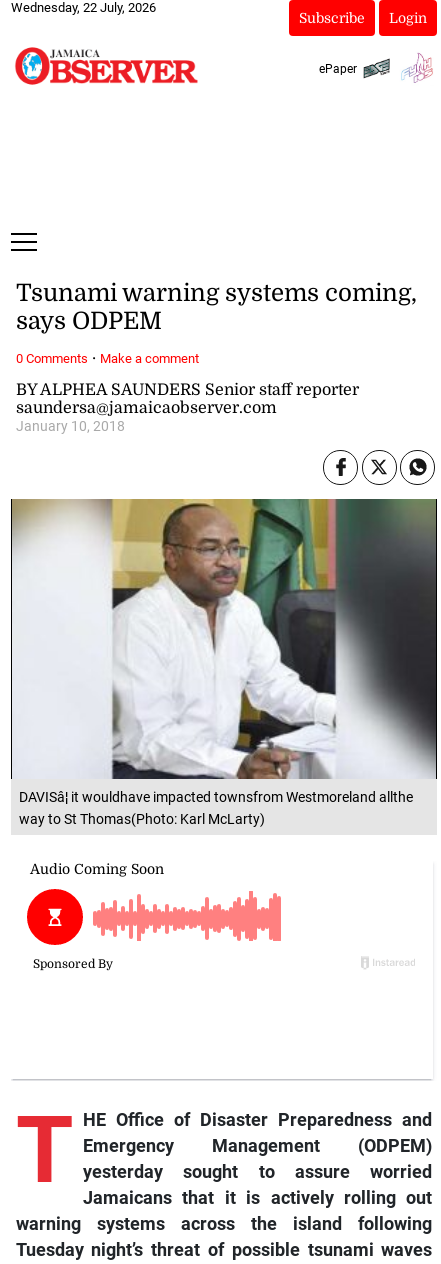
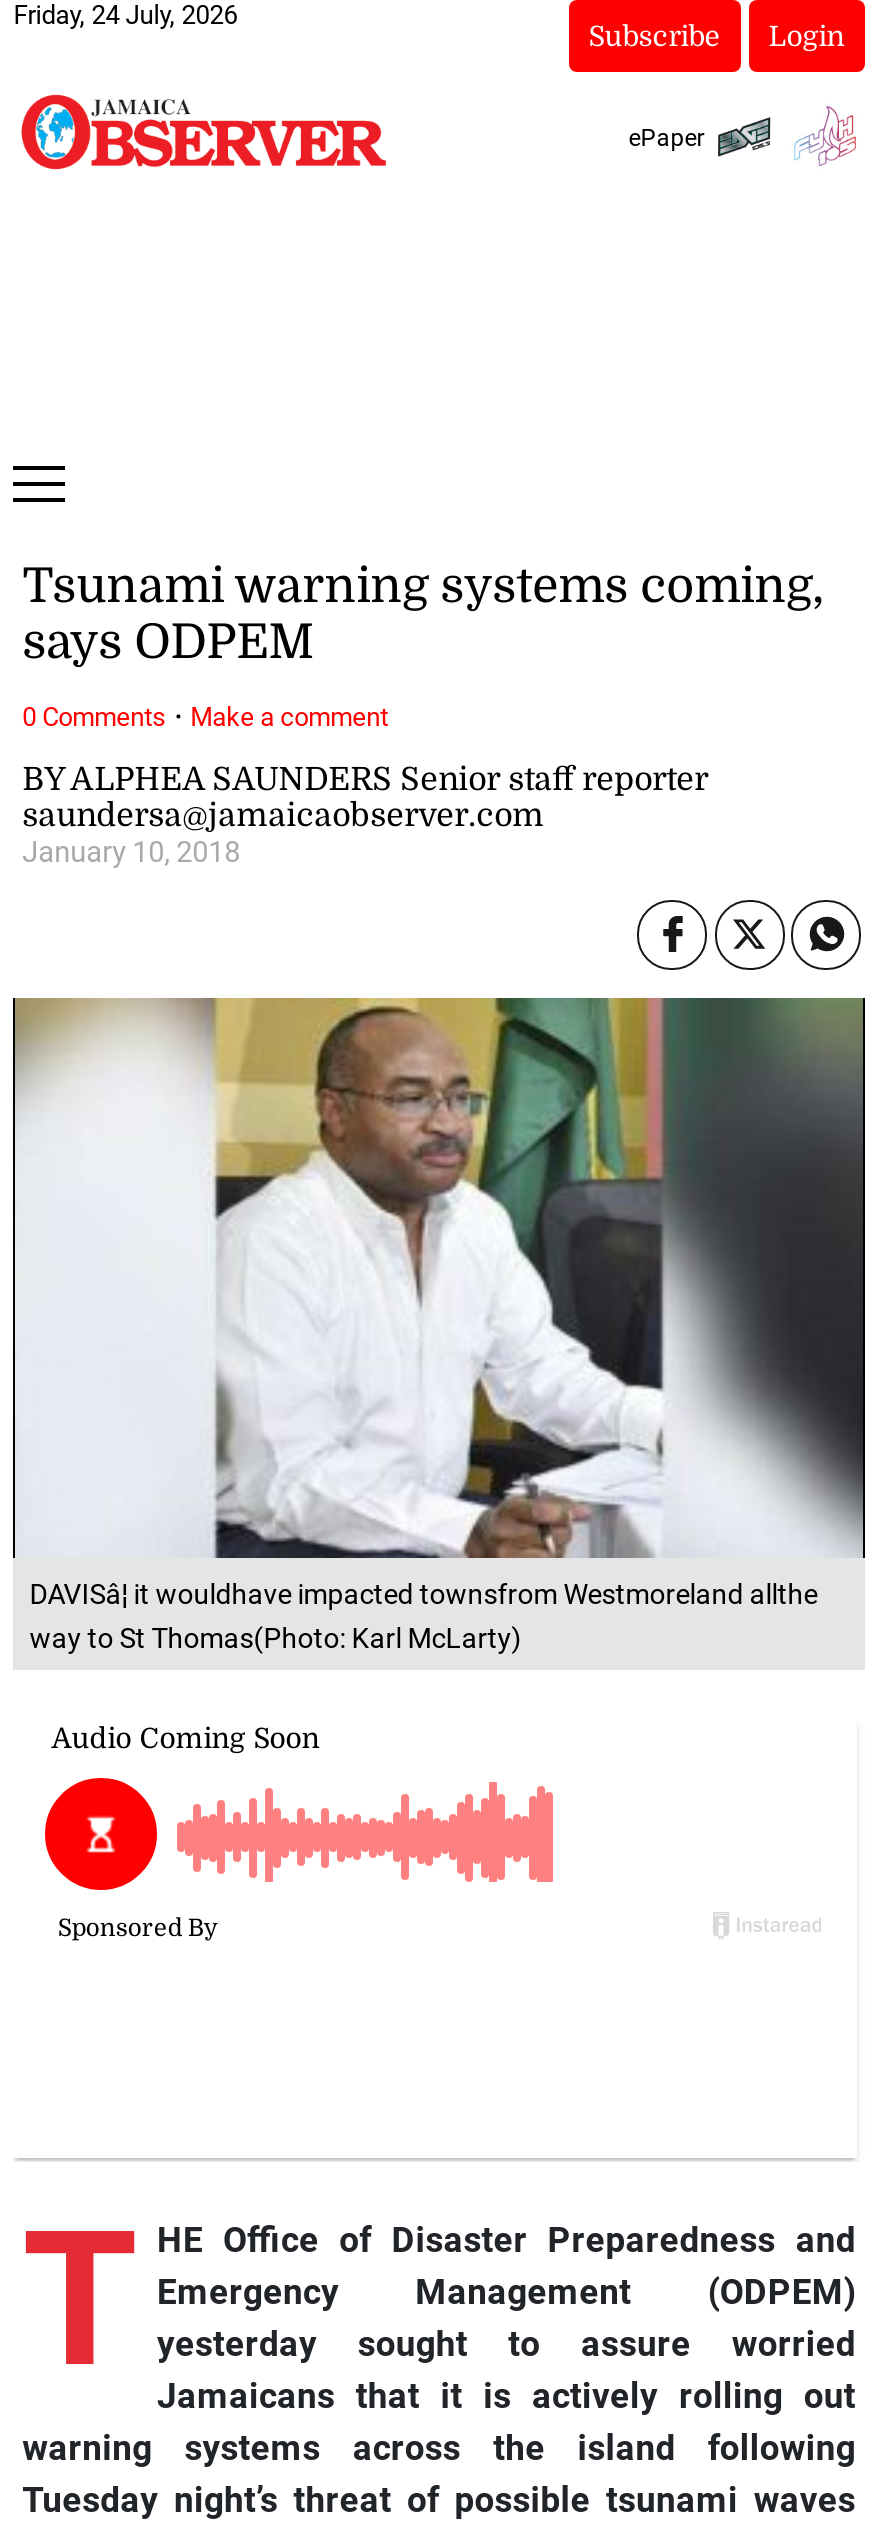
- Wednesday, 22 July, 2026
+ Friday, 24 July, 2026
